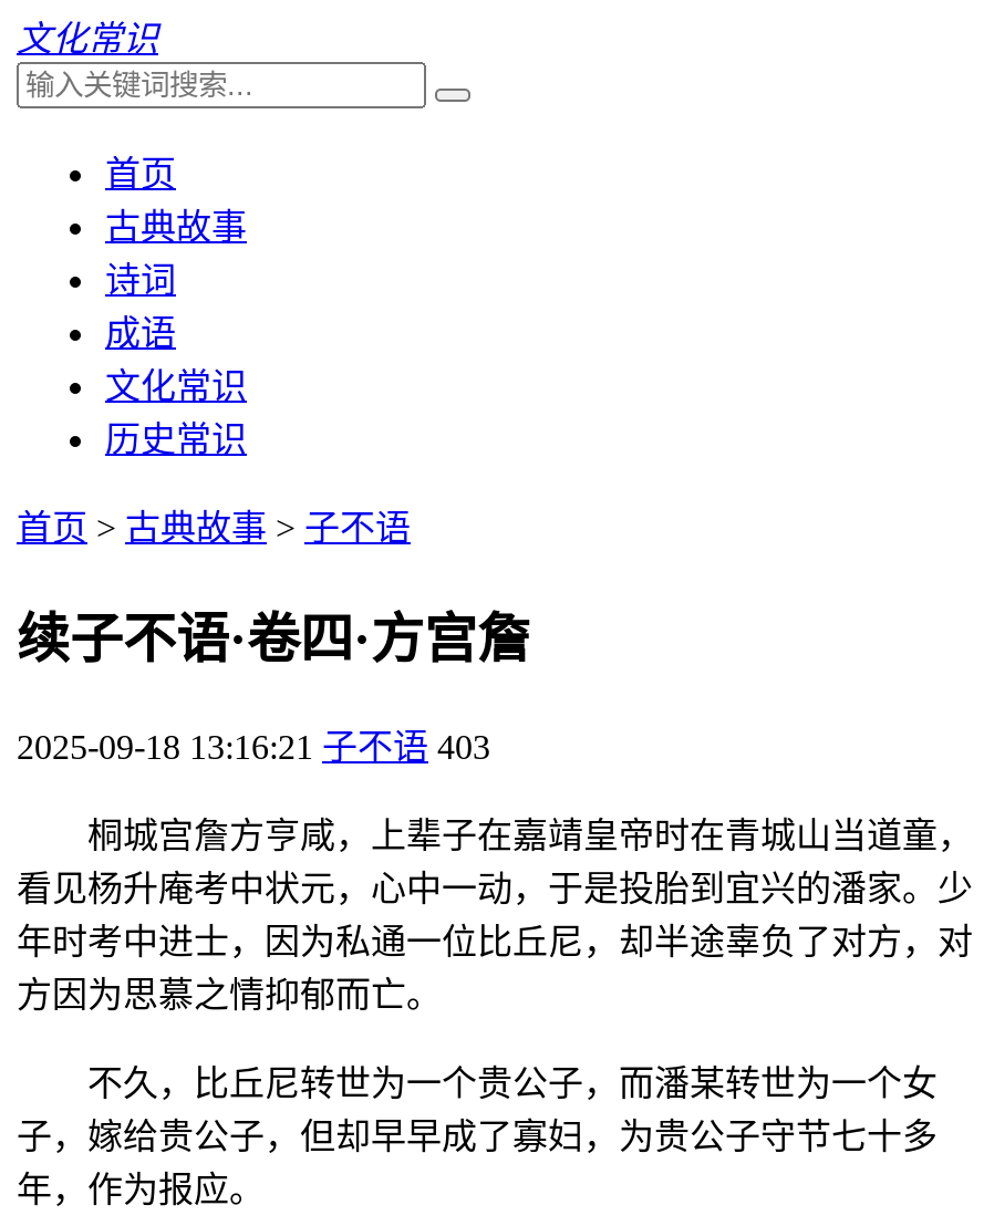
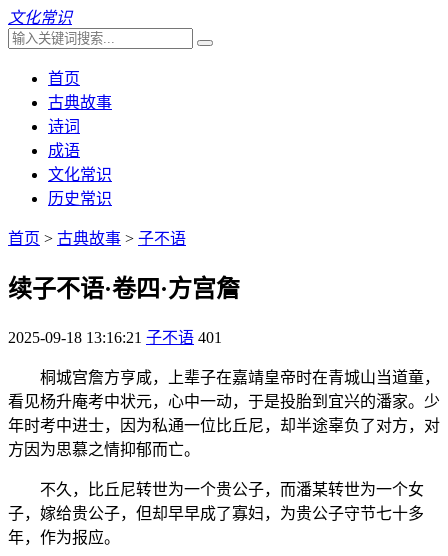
- 2025-09-18 13:16:21 子不语 403
+ 2025-09-18 13:16:21 子不语 401
